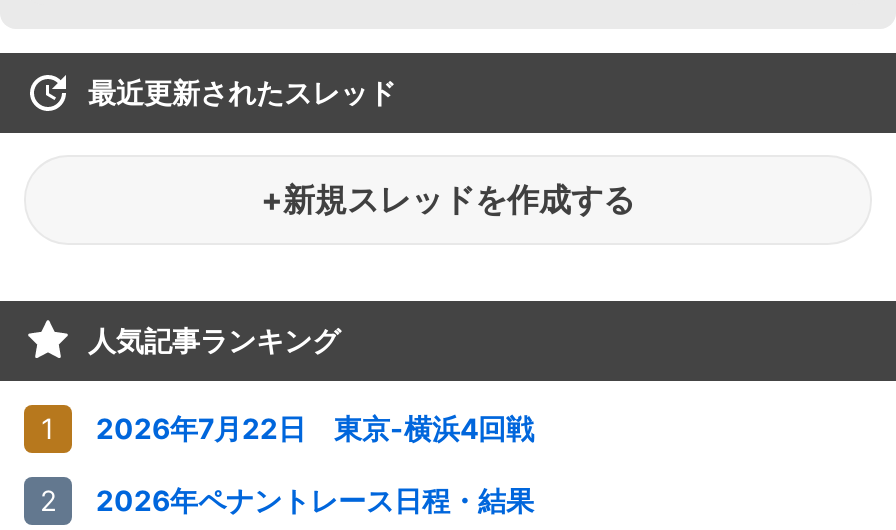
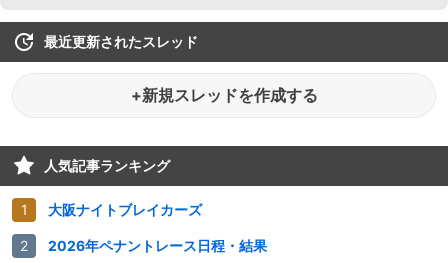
- 2026年7月22日 東京-横浜4回戦
+ 大阪ナイトブレイカーズ
